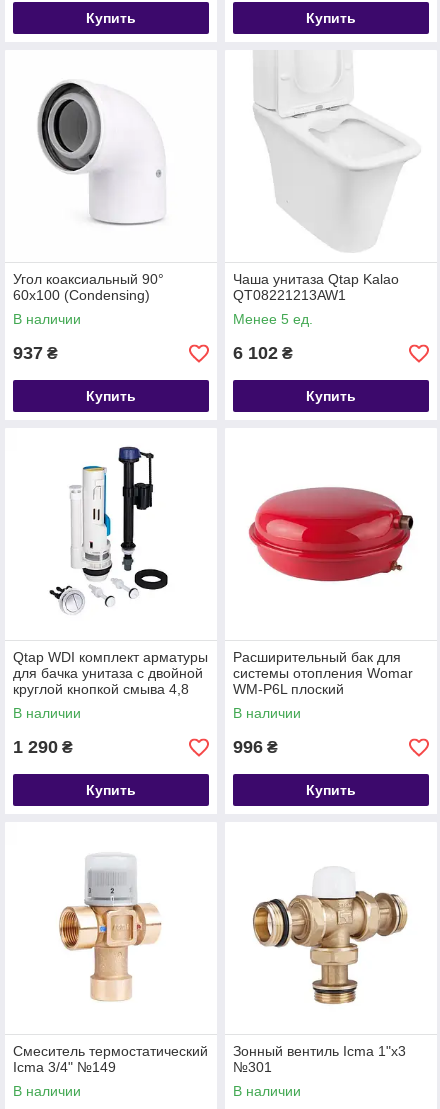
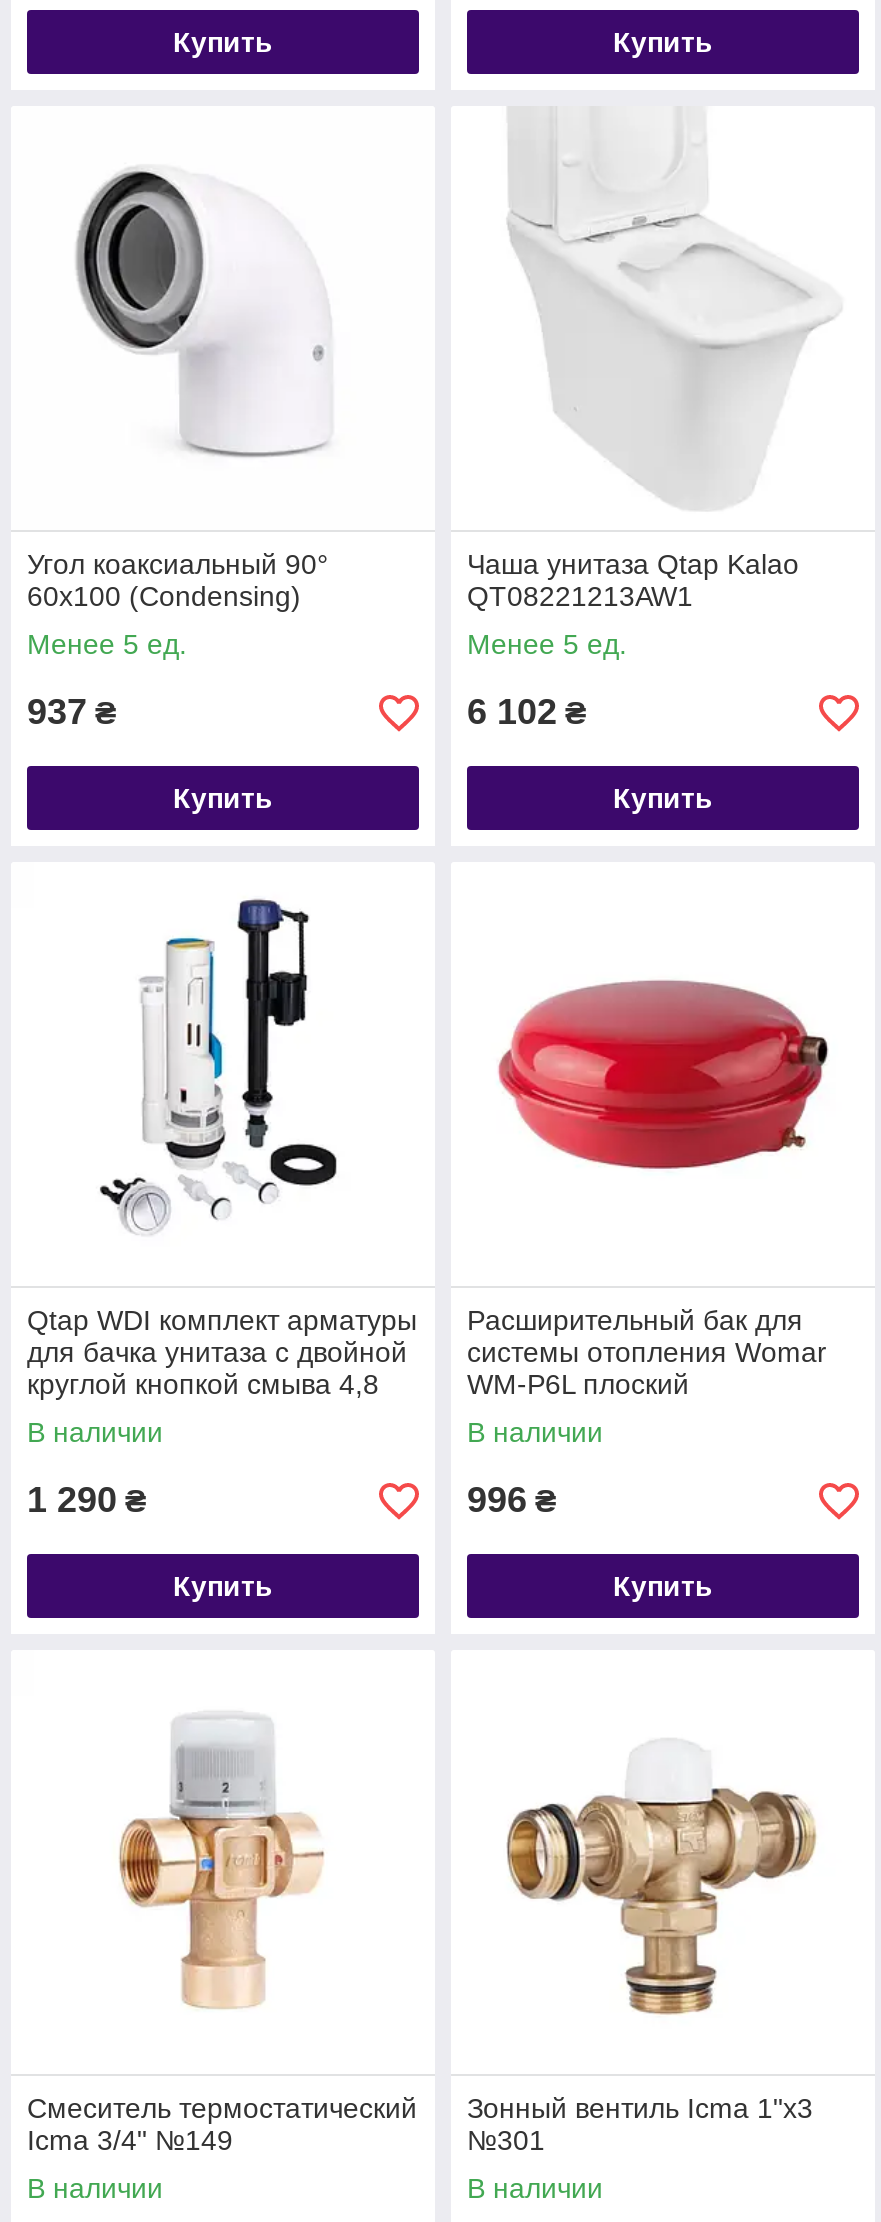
- В наличии
+ Менее 5 ед.
